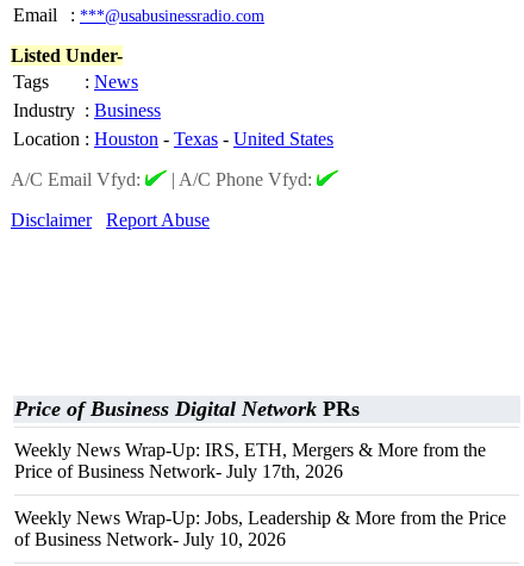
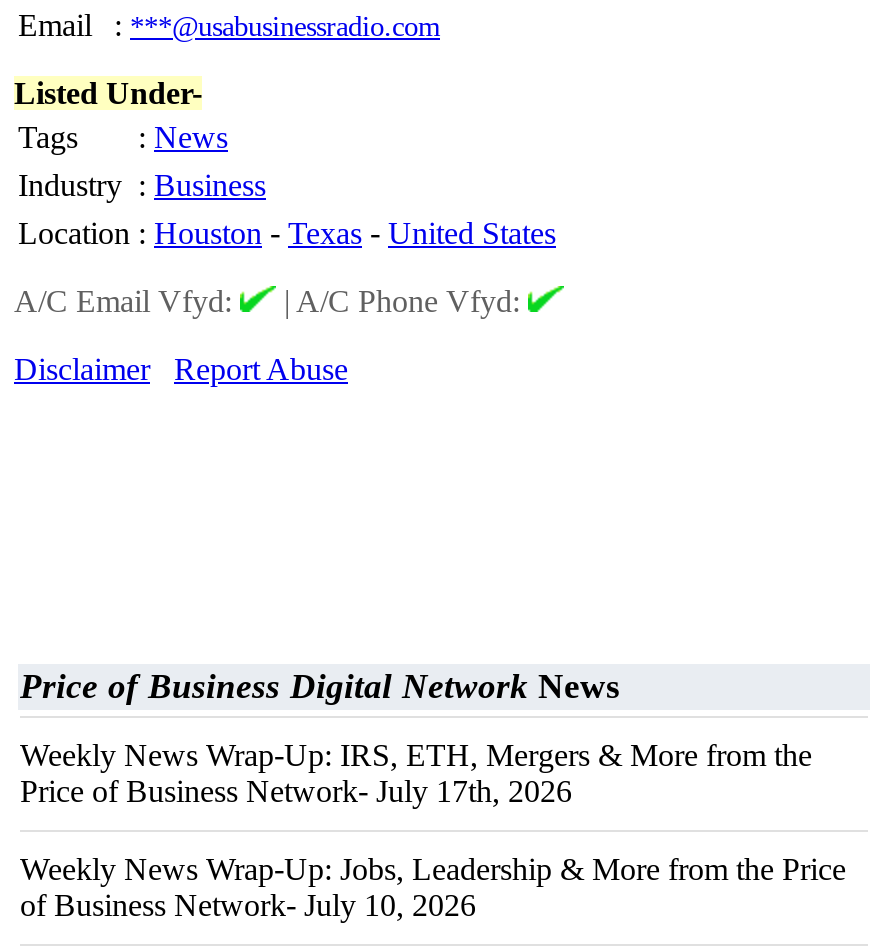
- Price of Business Digital Network PRs
+ Price of Business Digital Network News
